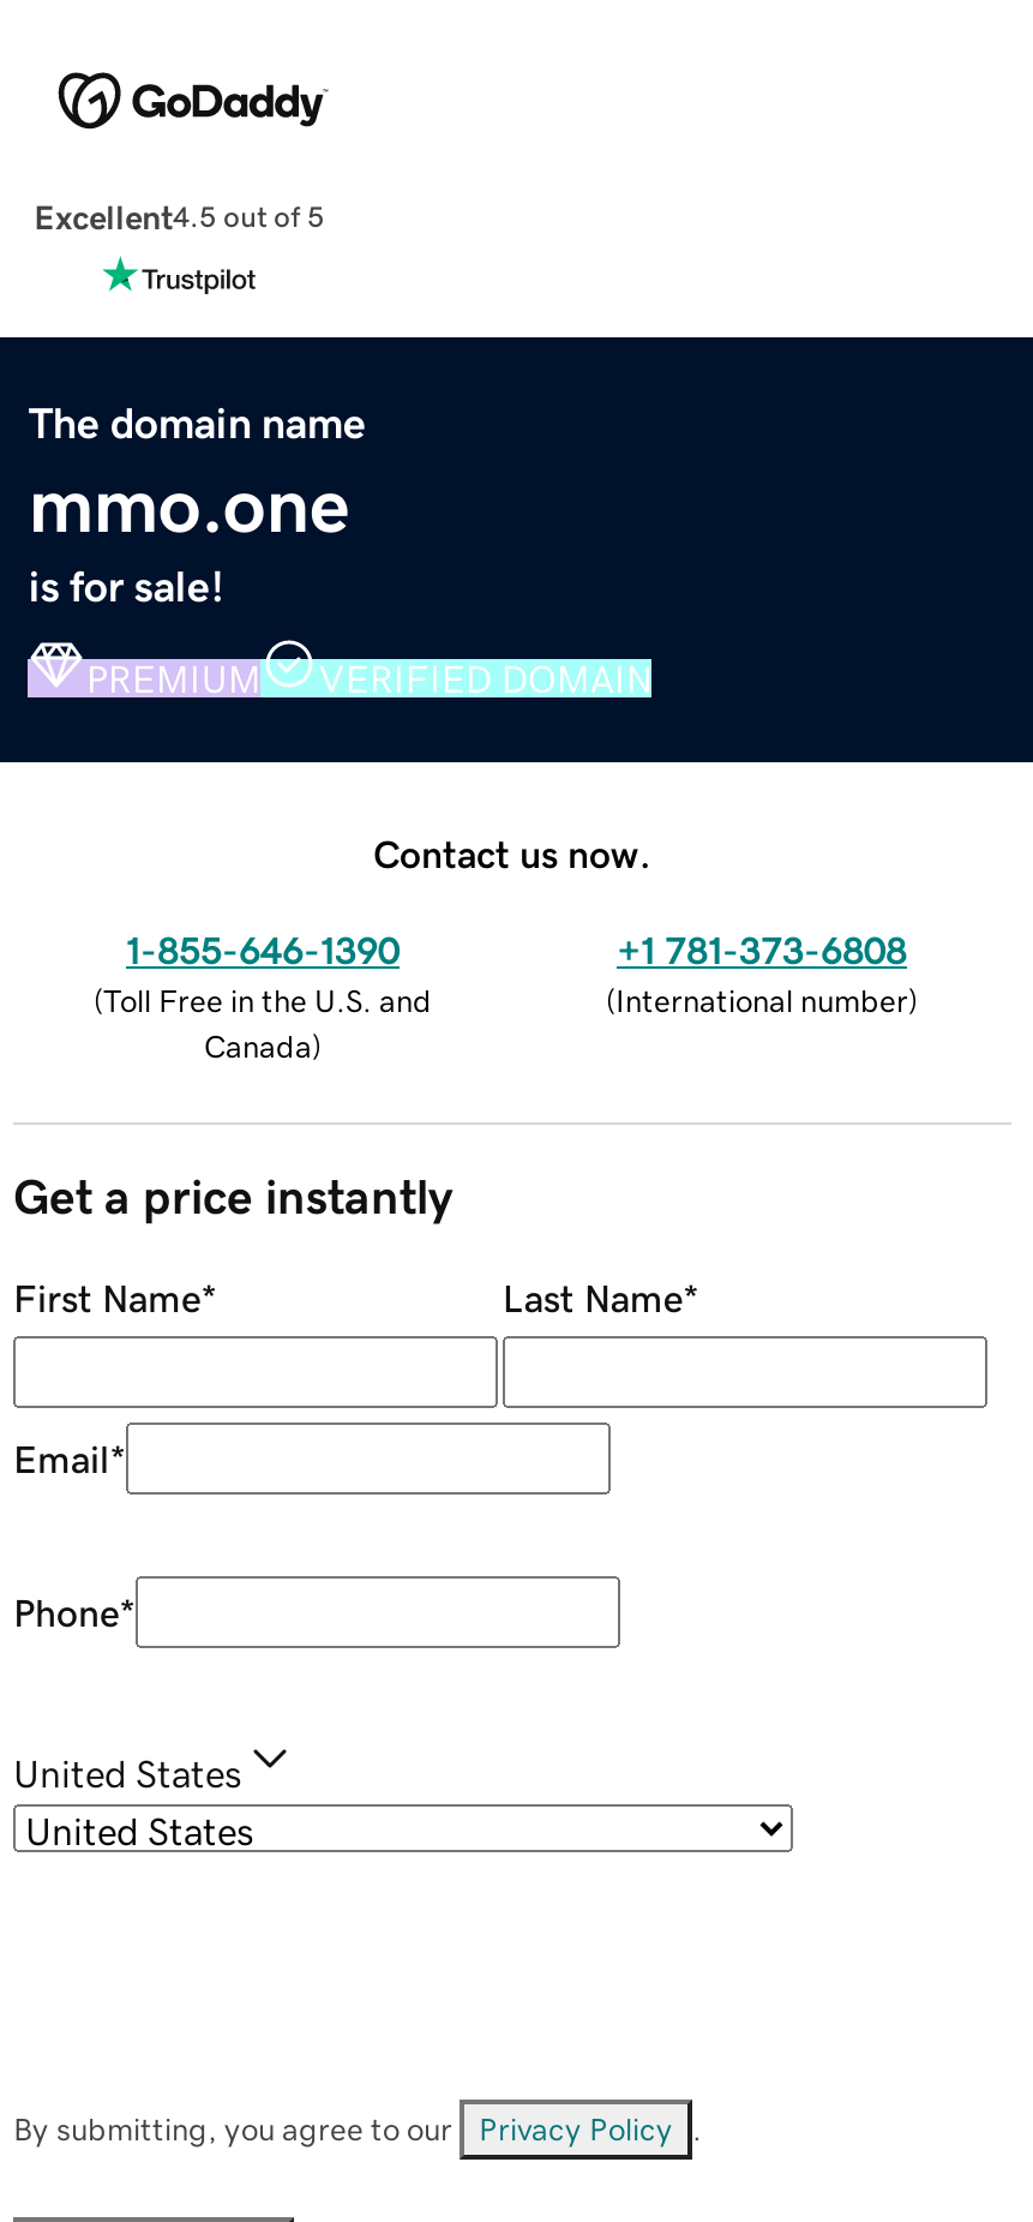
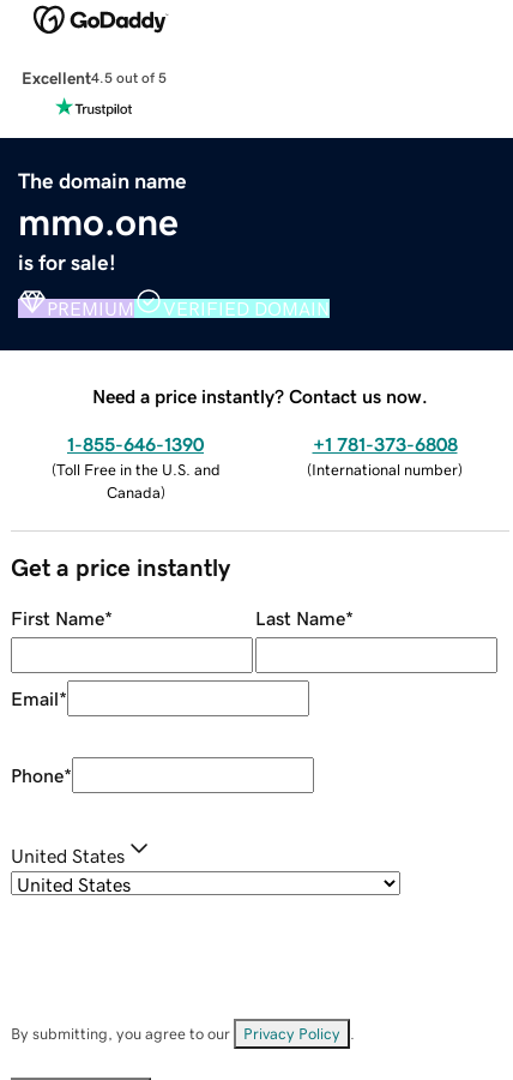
- Contact us now.
+ Need a price instantly? Contact us now.
